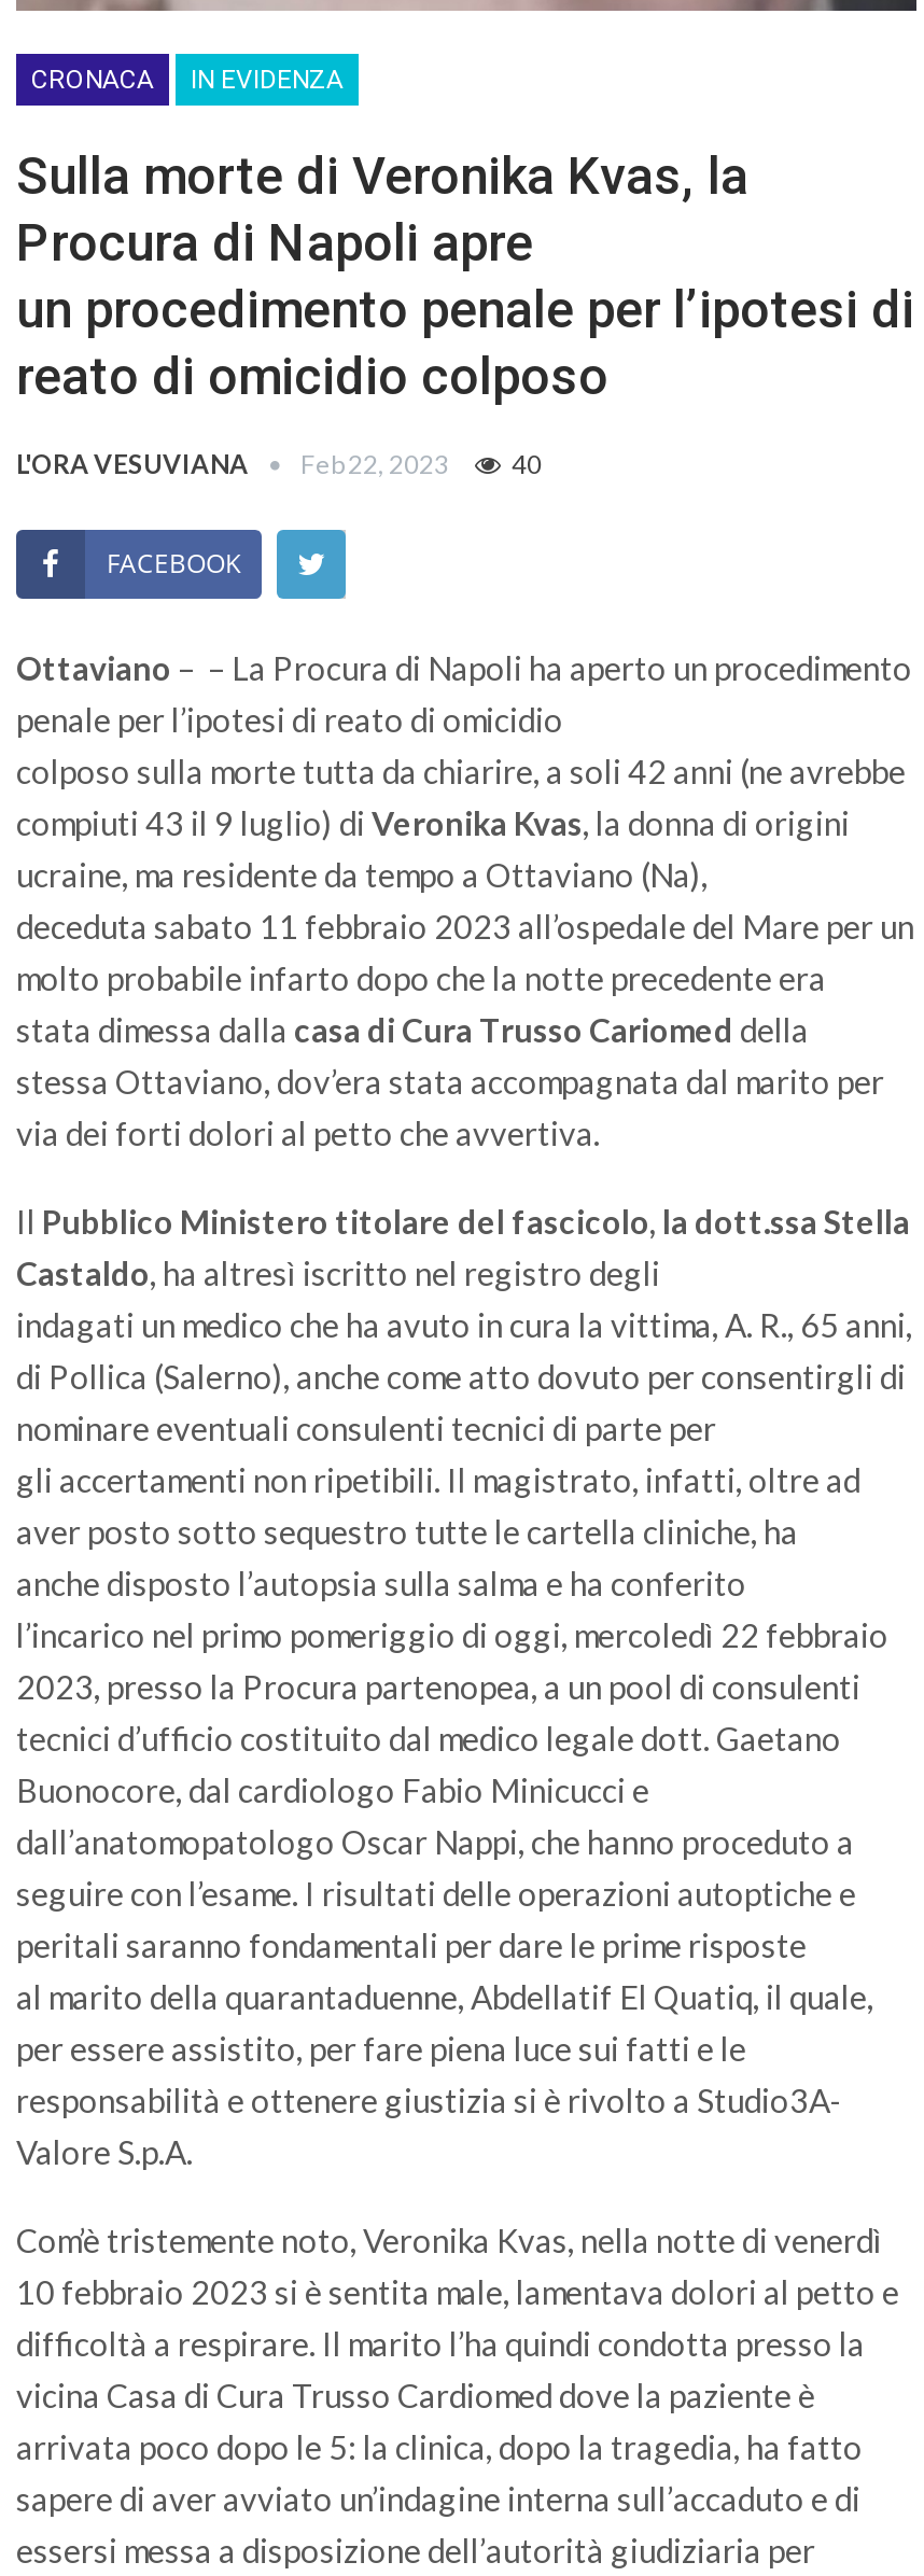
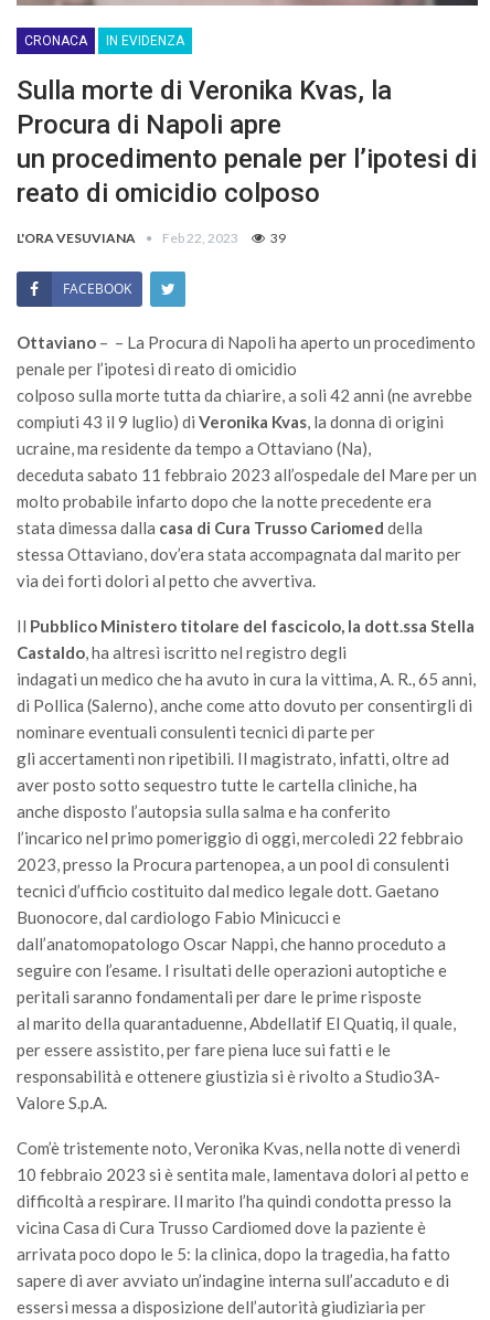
- L'ORA VESUVIANA Feb 22, 2023 40
+ L'ORA VESUVIANA Feb 22, 2023 39
